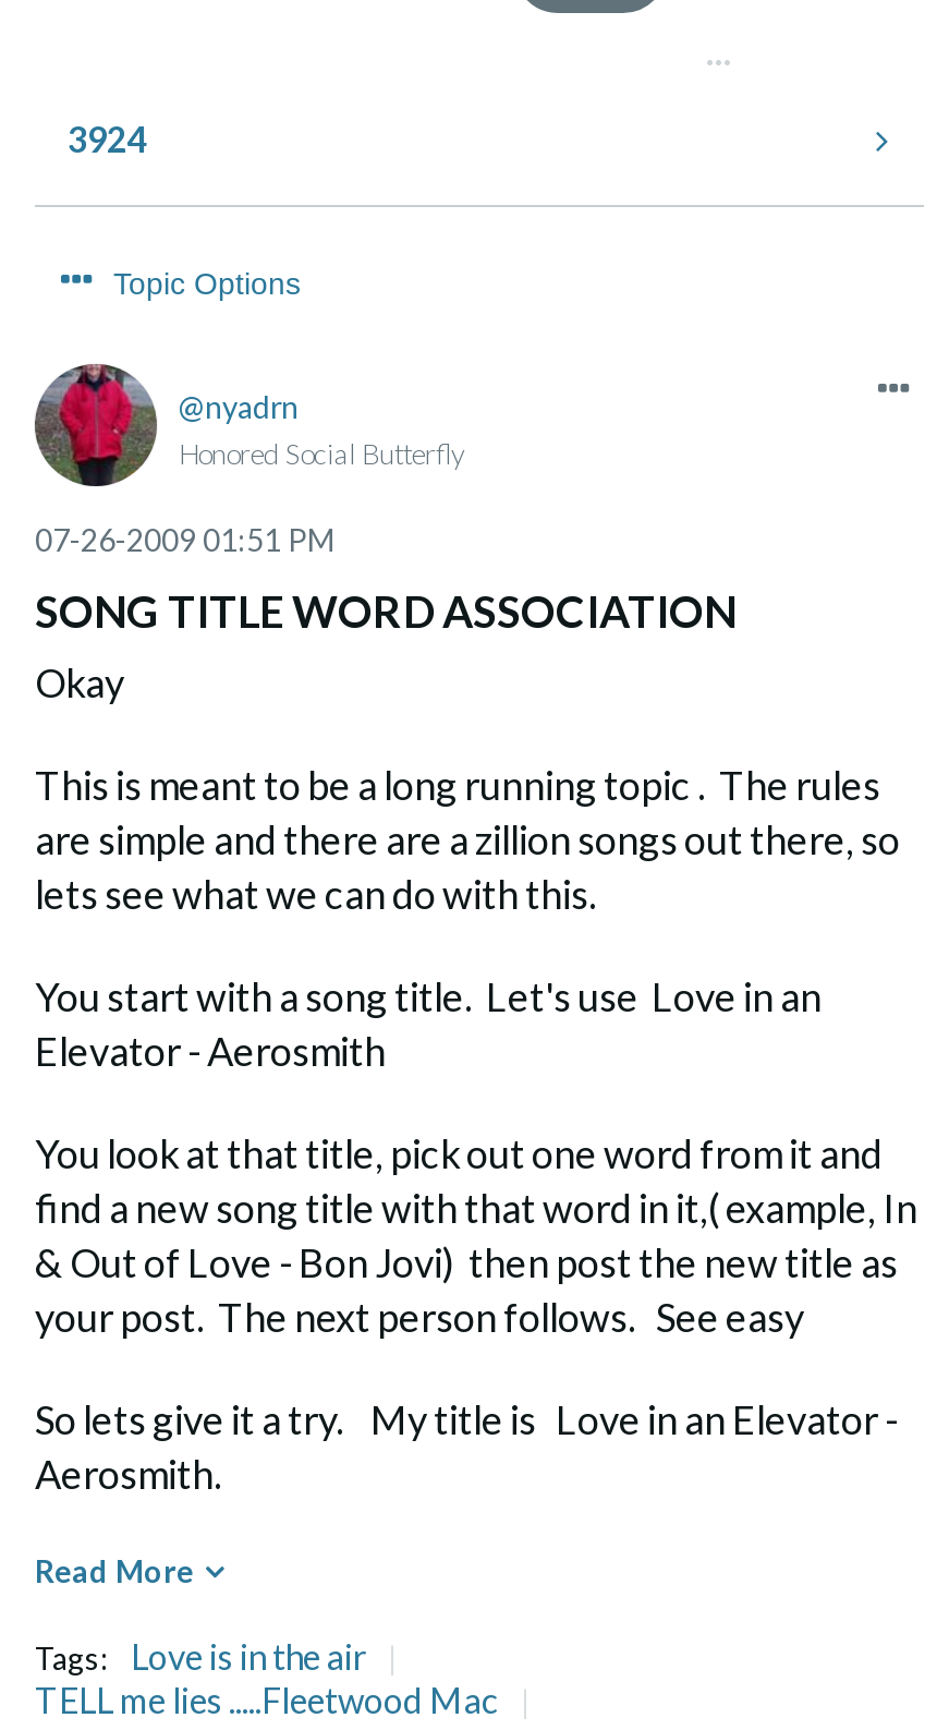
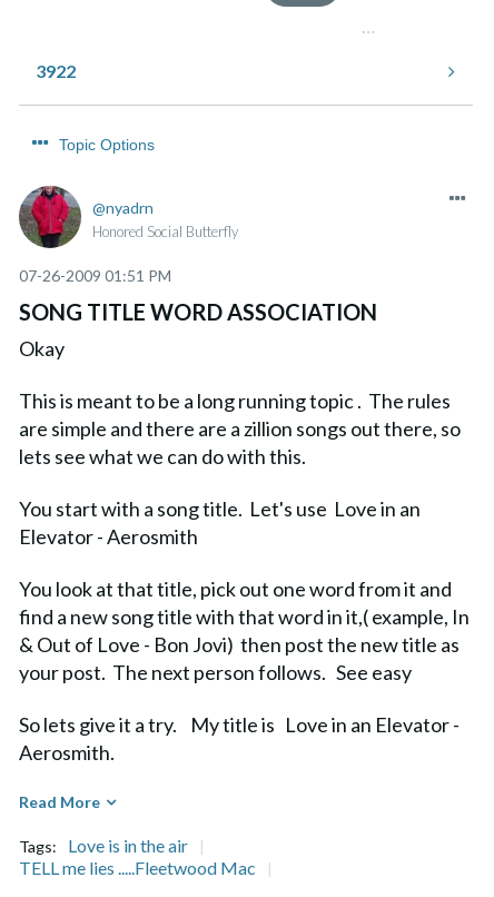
- 3924
+ 3922
